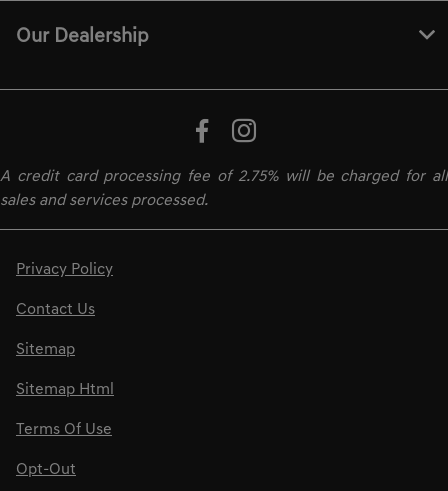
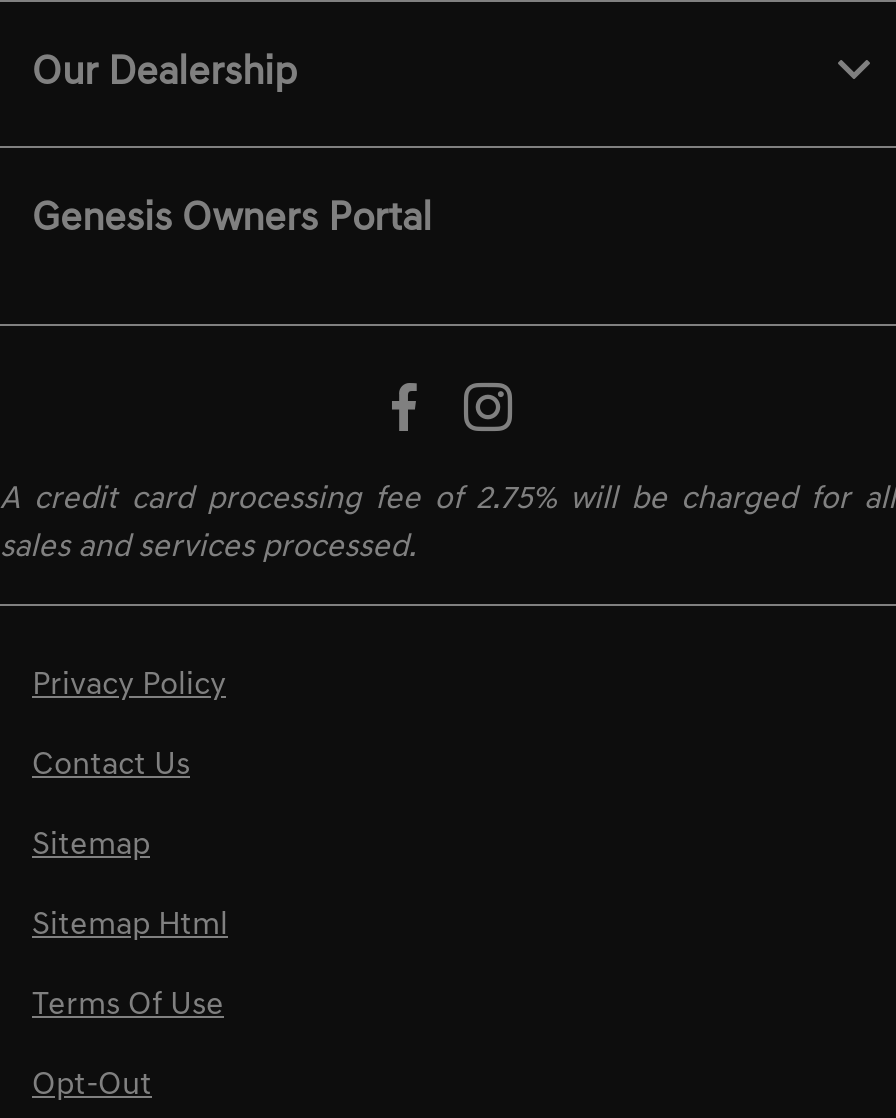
+ Genesis Owners Portal
